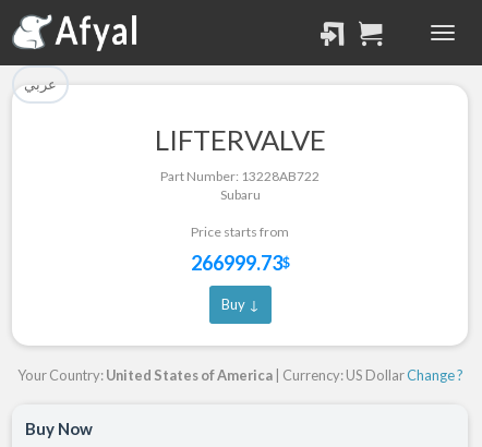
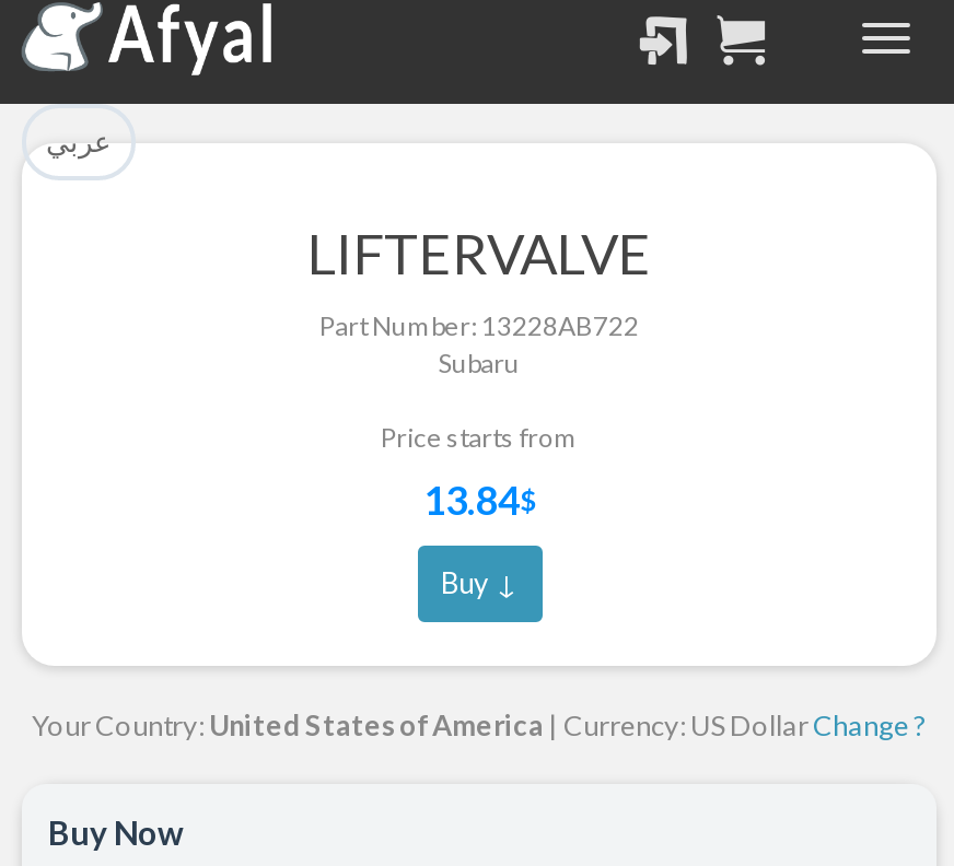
- 266999.73$
+ 13.84$
